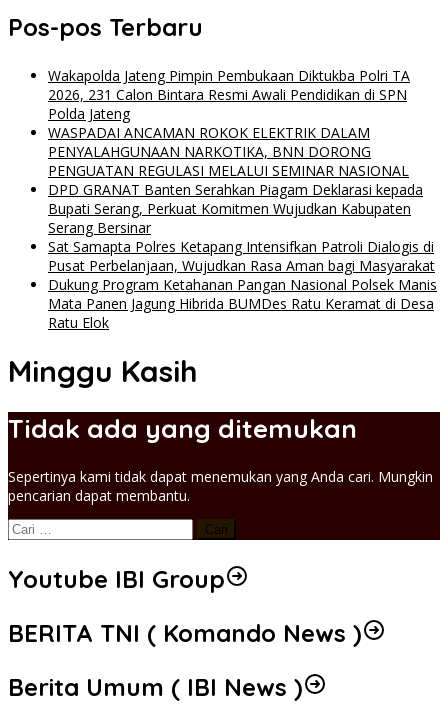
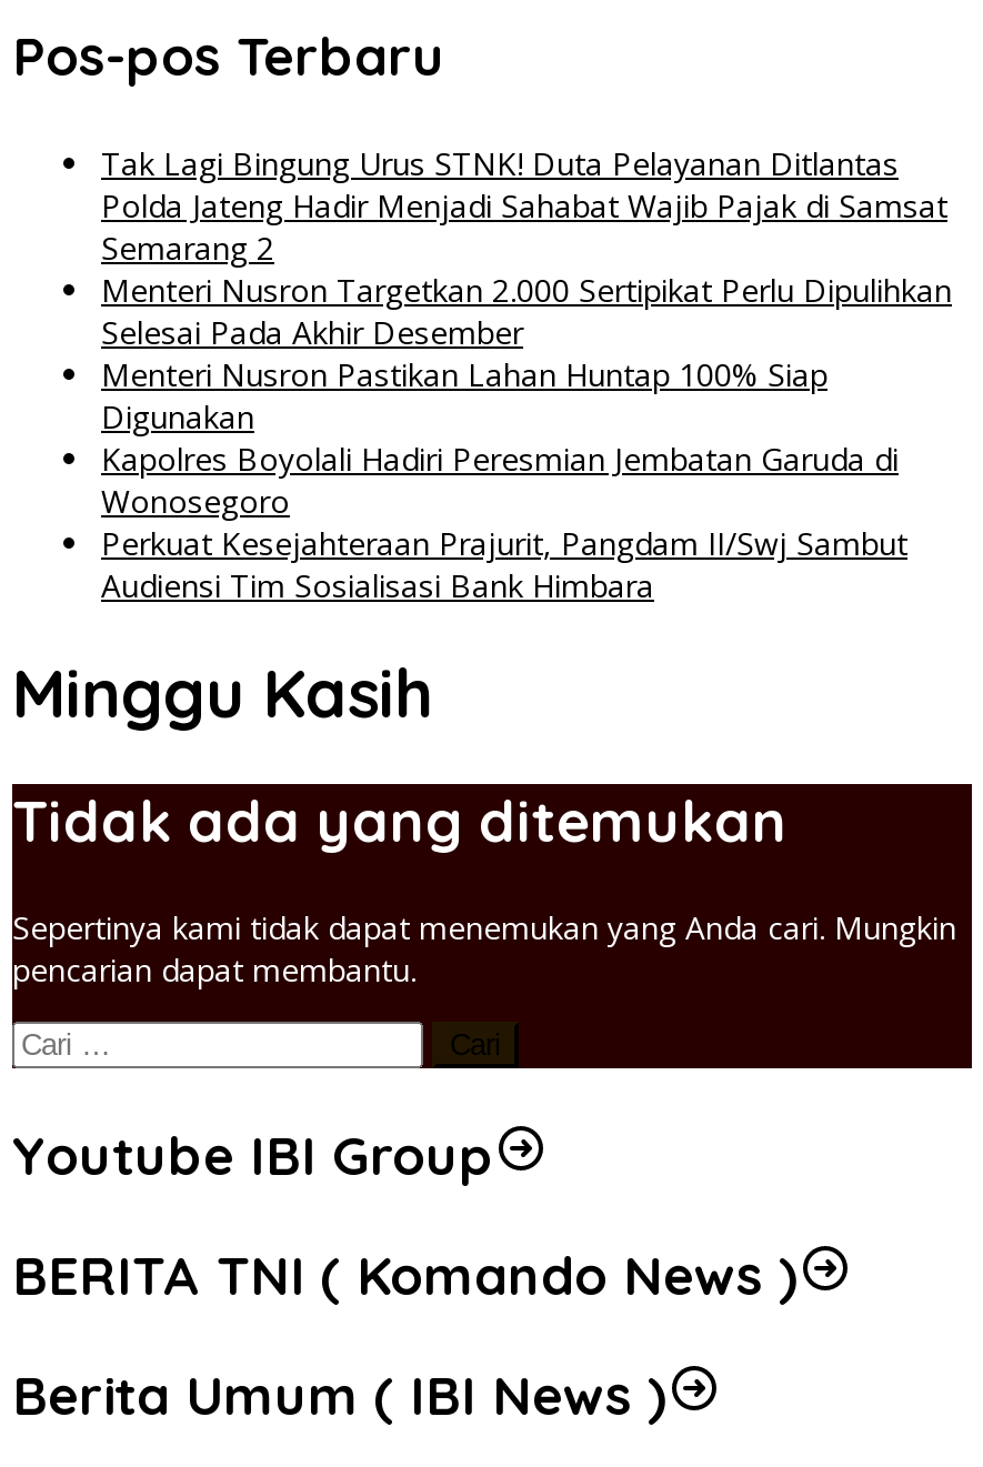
- Wakapolda Jateng Pimpin Pembukaan Diktukba Polri TA
- 2026, 231 Calon Bintara Resmi Awali Pendidikan di SPN
- Polda Jateng
- WASPADAI ANCAMAN ROKOK ELEKTRIK DALAM
- PENYALAHGUNAAN NARKOTIKA, BNN DORONG
- PENGUATAN REGULASI MELALUI SEMINAR NASIONAL
- DPD GRANAT Banten Serahkan Piagam Deklarasi kepada
- Bupati Serang, Perkuat Komitmen Wujudkan Kabupaten
- Serang Bersinar
- Sat Samapta Polres Ketapang Intensifkan Patroli Dialogis di
- Pusat Perbelanjaan, Wujudkan Rasa Aman bagi Masyarakat
- Dukung Program Ketahanan Pangan Nasional Polsek Manis
- Mata Panen Jagung Hibrida BUMDes Ratu Keramat di Desa
- Ratu Elok
+ Tak Lagi Bingung Urus STNK! Duta Pelayanan Ditlantas
+ Polda Jateng Hadir Menjadi Sahabat Wajib Pajak di Samsat
+ Semarang 2
+ Menteri Nusron Targetkan 2.000 Sertipikat Perlu Dipulihkan
+ Selesai Pada Akhir Desember
+ Menteri Nusron Pastikan Lahan Huntap 100% Siap
+ Digunakan
+ Kapolres Boyolali Hadiri Peresmian Jembatan Garuda di
+ Wonosegoro
+ Perkuat Kesejahteraan Prajurit, Pangdam II/Swj Sambut
+ Audiensi Tim Sosialisasi Bank Himbara
